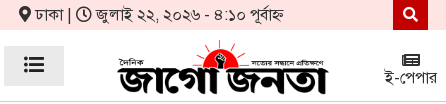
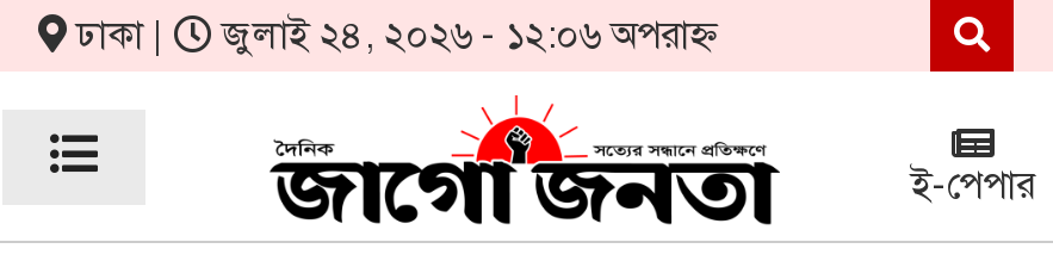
- জুলাই ২২, ২০২৬ - ৪:১০ পূর্বাহ্ন
+ জুলাই ২৪, ২০২৬ - ১২:০৬ অপরাহ্ন
